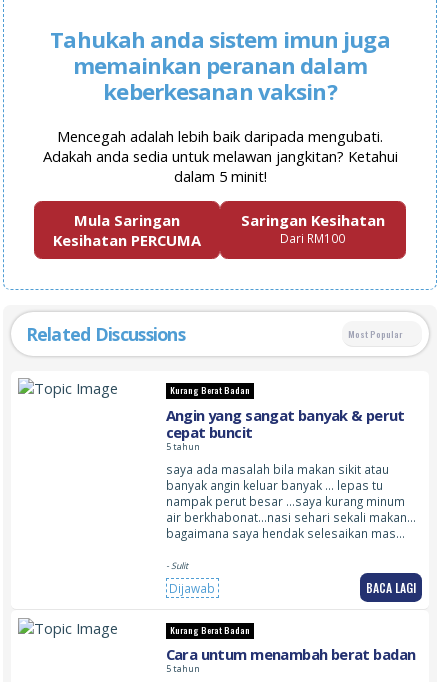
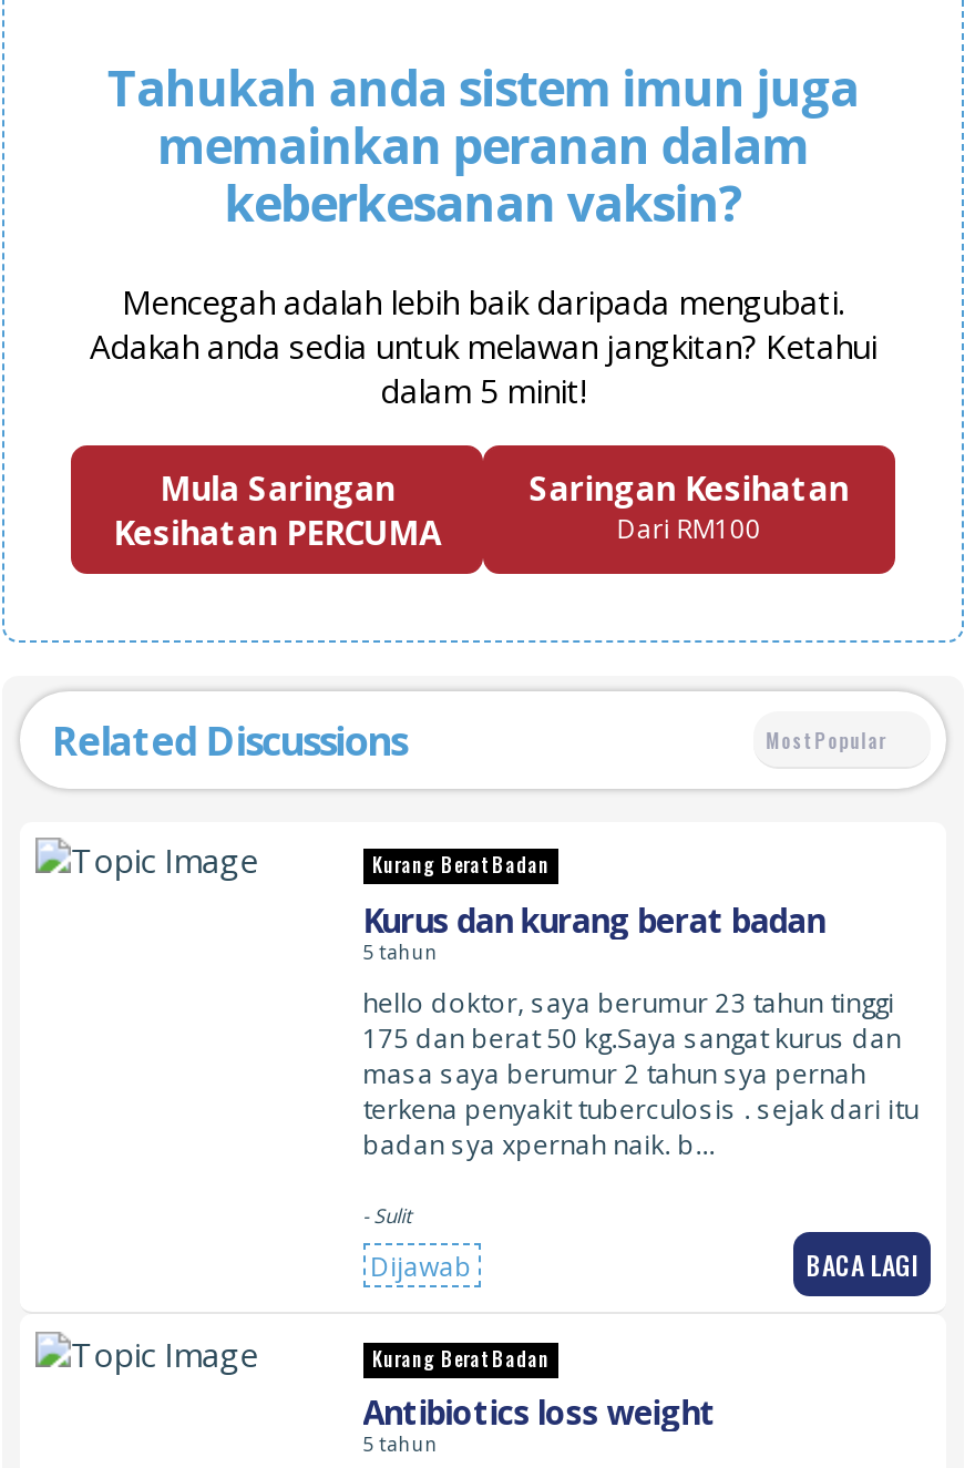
- Angin yang sangat banyak & perut
- cepat buncit
+ Kurus dan kurang berat badan

- saya ada masalah bila makan sikit atau
- banyak angin keluar banyak … lepas tu
- nampak perut besar …saya kurang minum
- air berkhabonat…nasi sehari sekali makan…
- bagaimana saya hendak selesaikan mas…
+ hello doktor, saya berumur 23 tahun tinggi
+ 175 dan berat 50 kg.Saya sangat kurus dan
+ masa saya berumur 2 tahun sya pernah
+ terkena penyakit tuberculosis . sejak dari itu
+ badan sya xpernah naik. b…

- Cara untum menambah berat badan
+ Antibiotics loss weight
